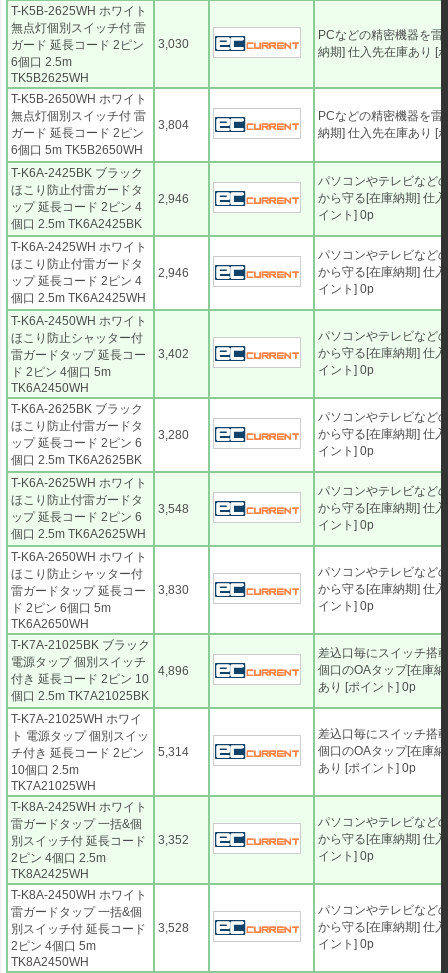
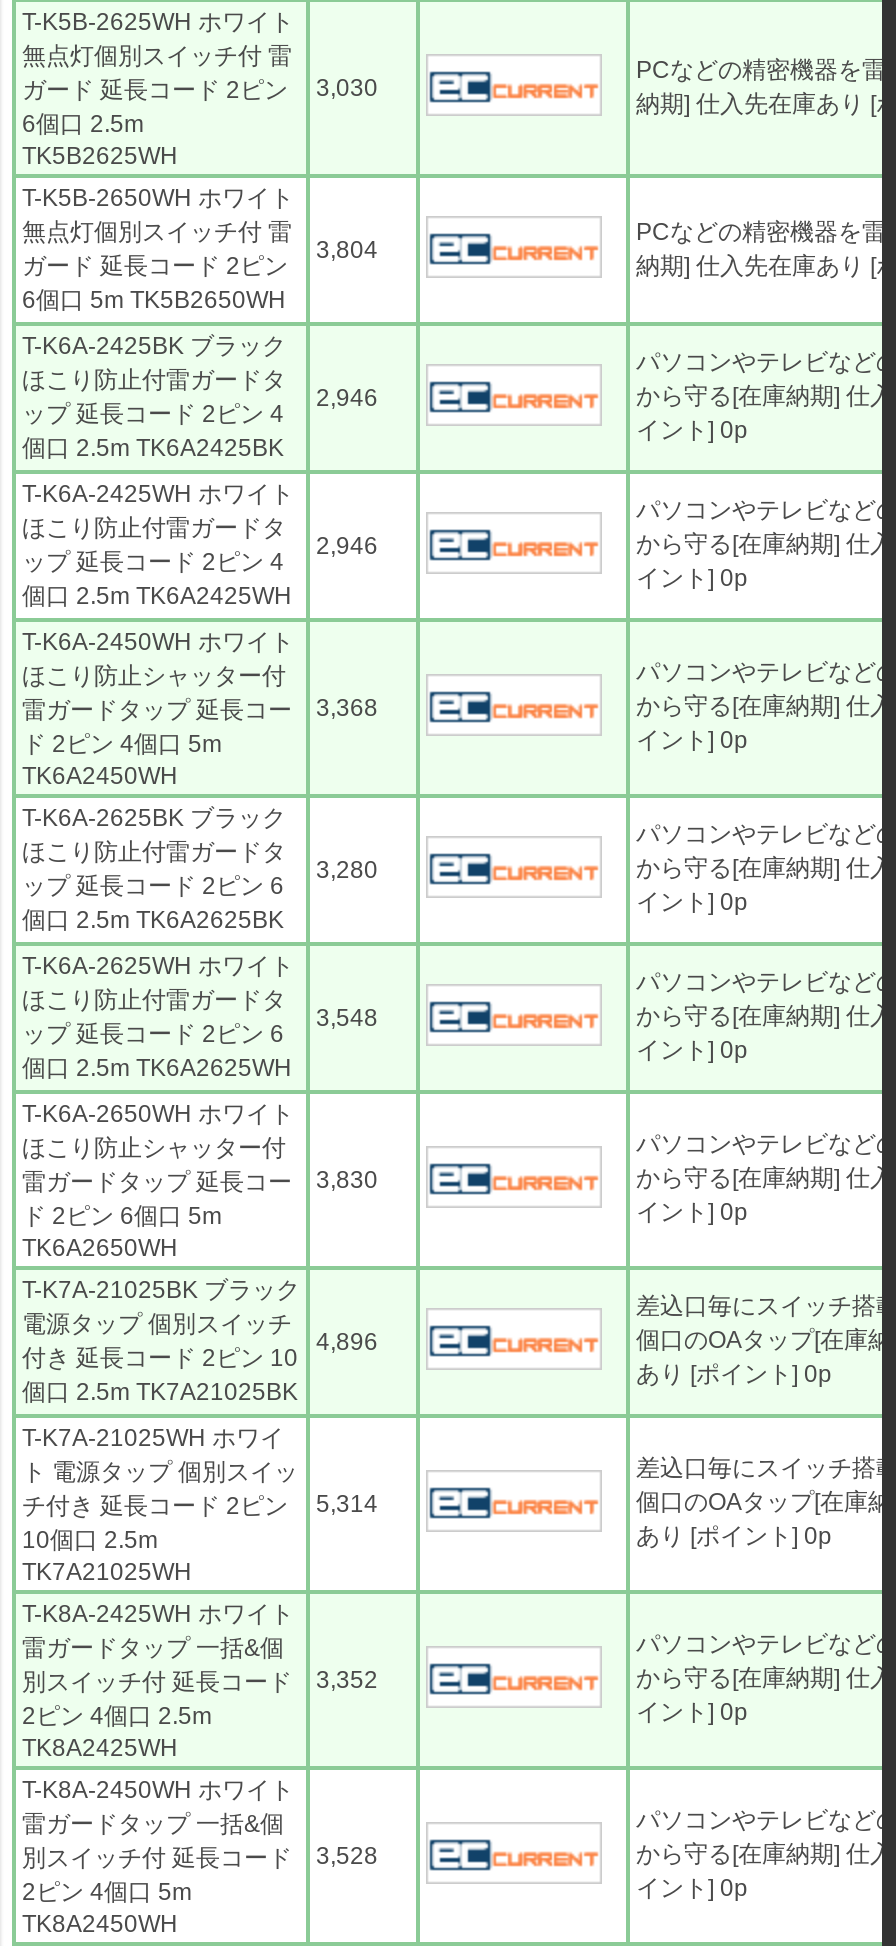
- 雷ガードタップ 延長コー 3,402
+ 雷ガードタップ 延長コー 3,368
